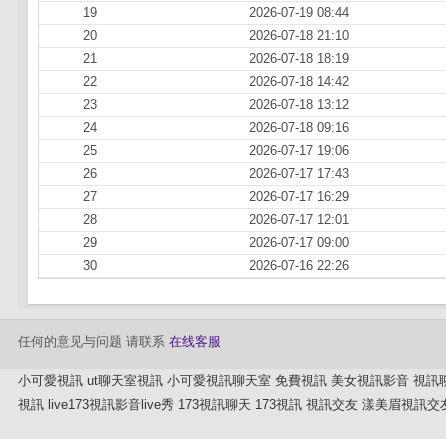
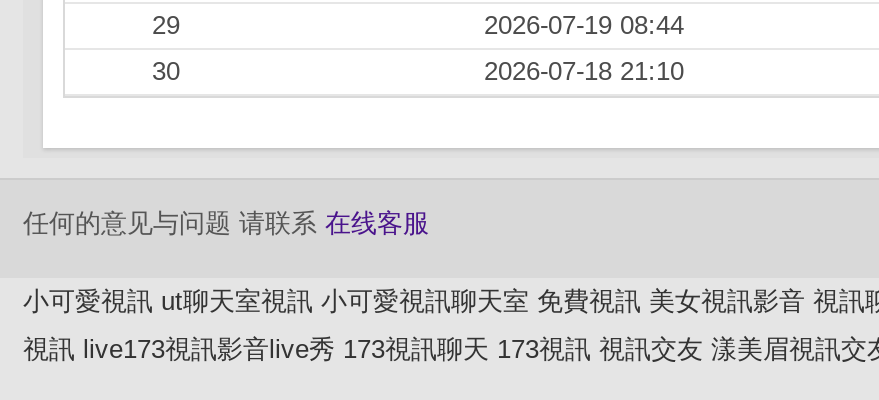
- 19
+ 29

- 20
+ 30

- 21
- 2026-07-18 18:19
- 22
- 2026-07-18 14:42
- 23
- 2026-07-18 13:12
- 24
- 2026-07-18 09:16
- 25
- 2026-07-17 19:06
- 26
- 2026-07-17 17:43
- 27
- 2026-07-17 16:29
- 28
- 2026-07-17 12:01
- 29
- 2026-07-17 09:00
- 30
- 2026-07-16 22:26
